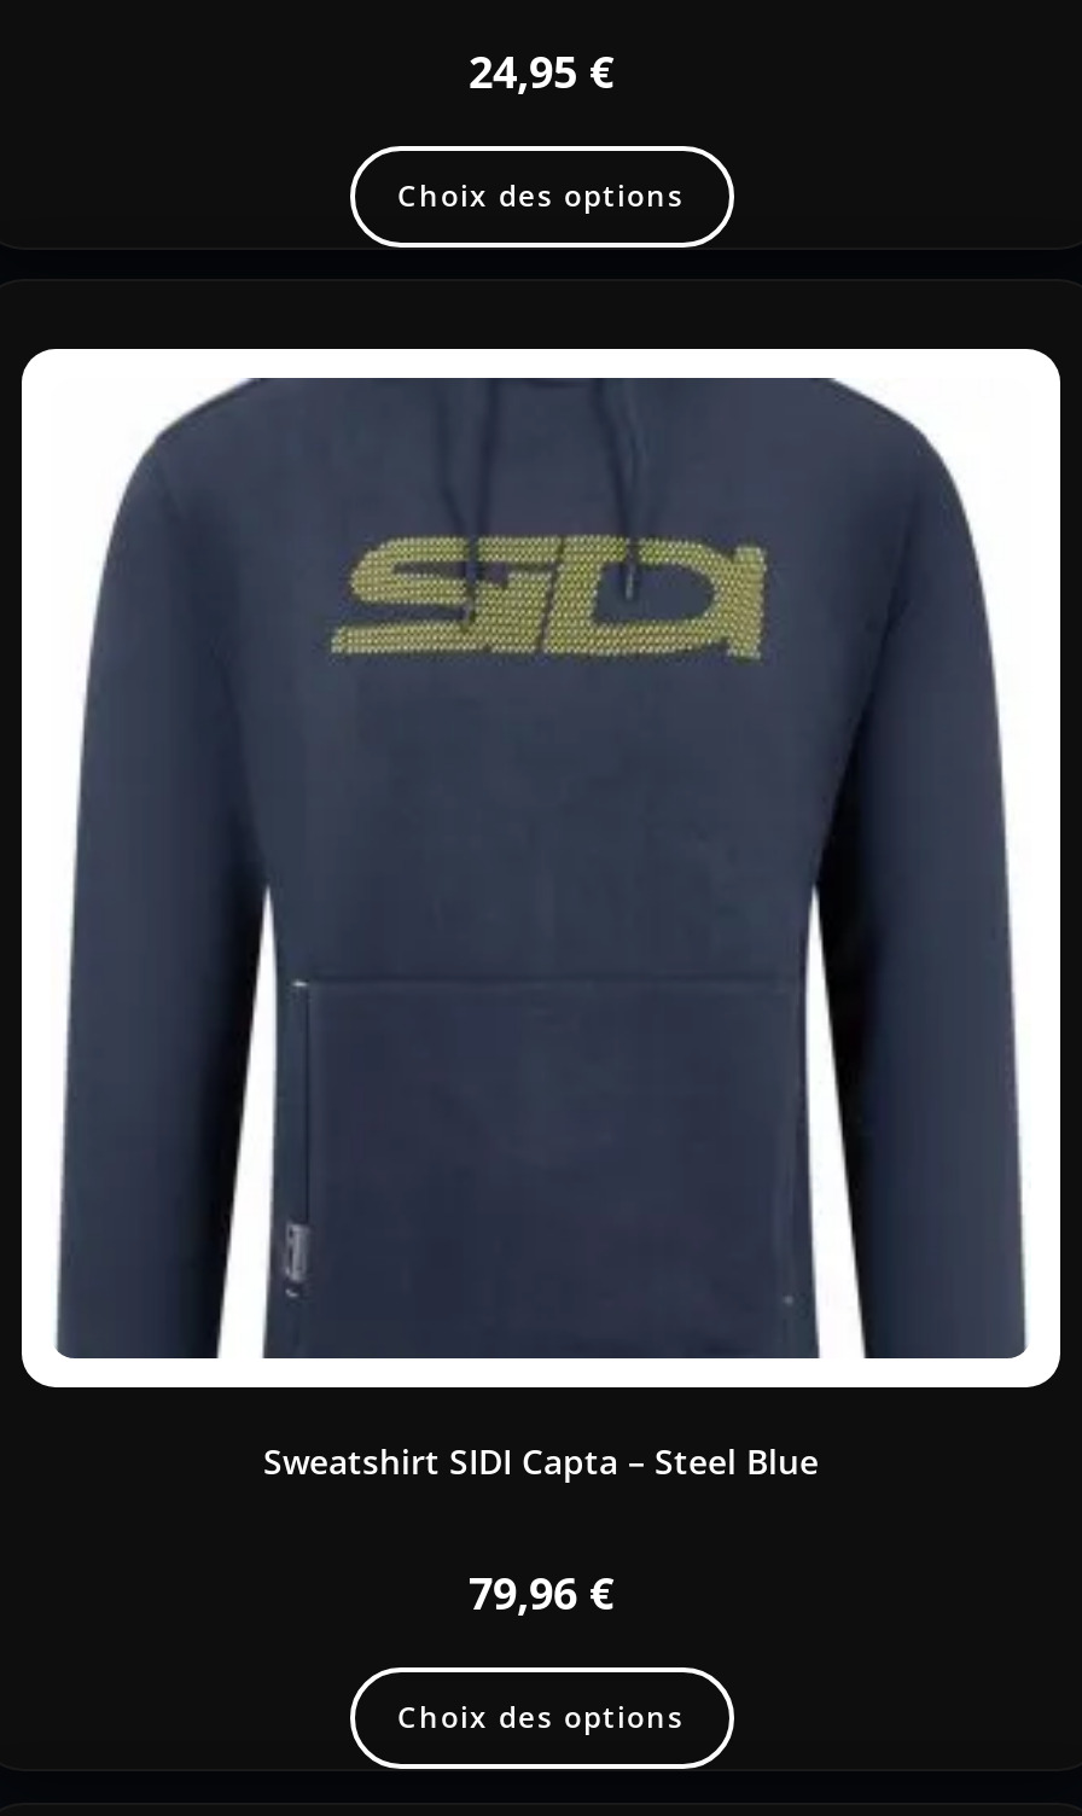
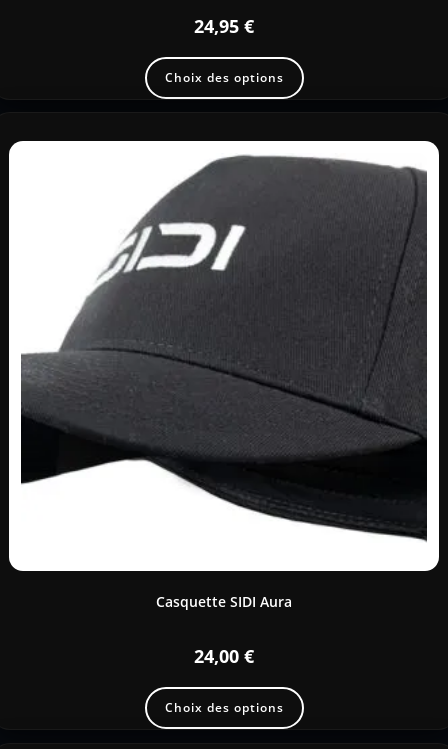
- [image]
- Sweatshirt SIDI Capta – Steel Blue
+ [image]
+ Casquette SIDI Aura

- 79,96 €
+ 24,00 €
